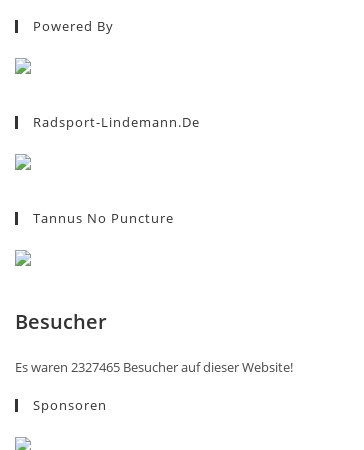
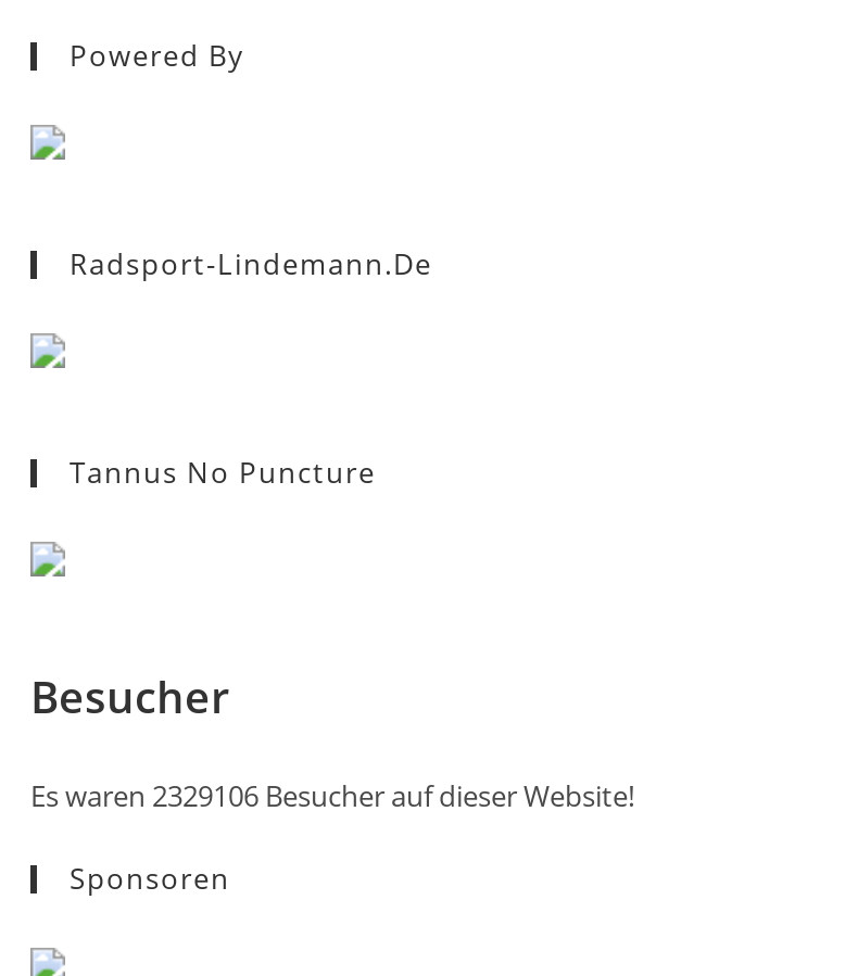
- Es waren 2327465 Besucher auf dieser Website!
+ Es waren 2329106 Besucher auf dieser Website!
